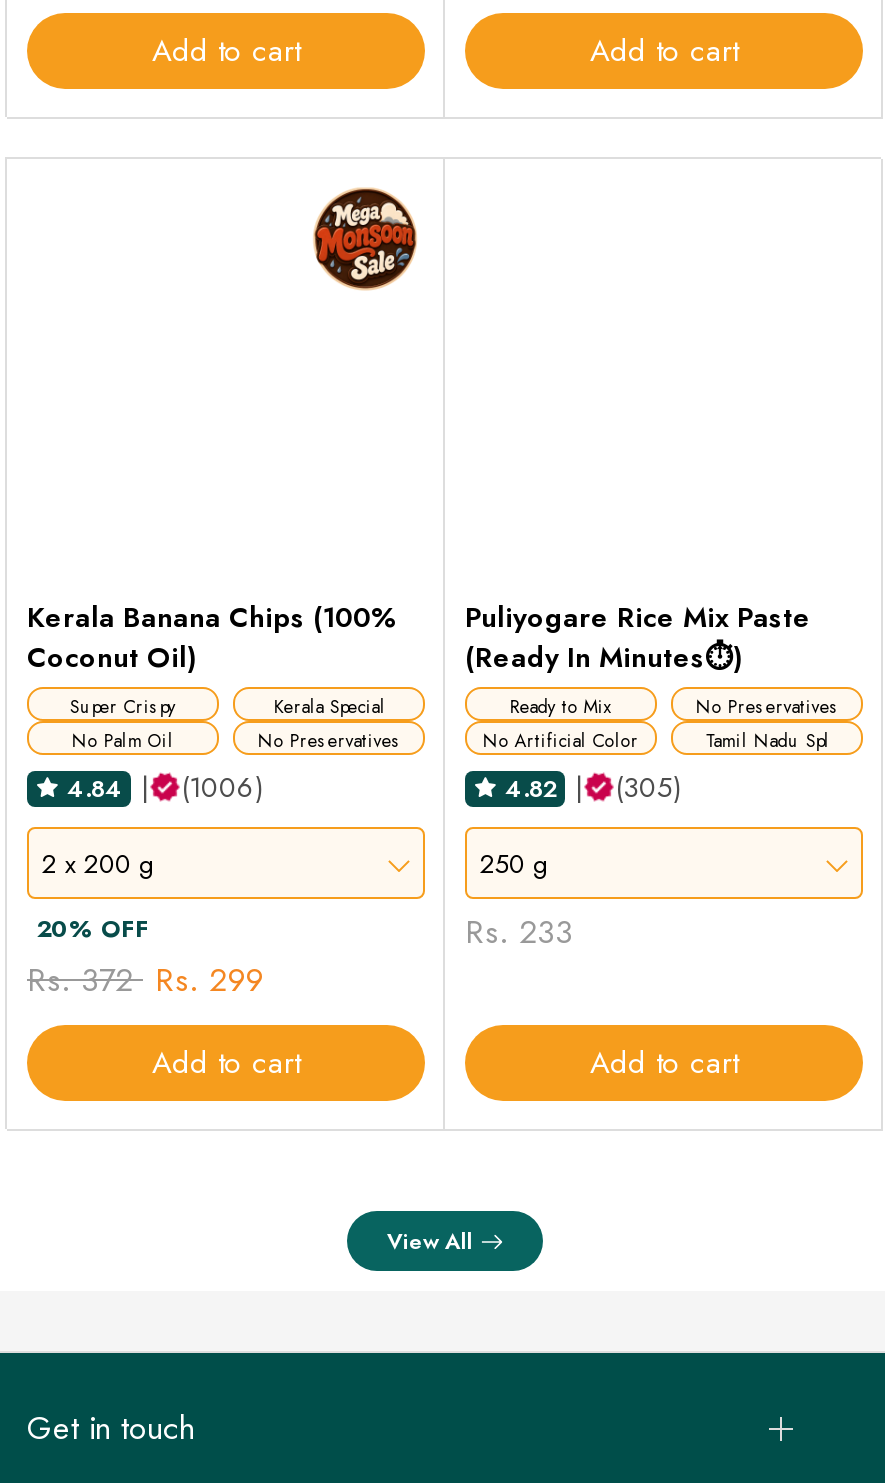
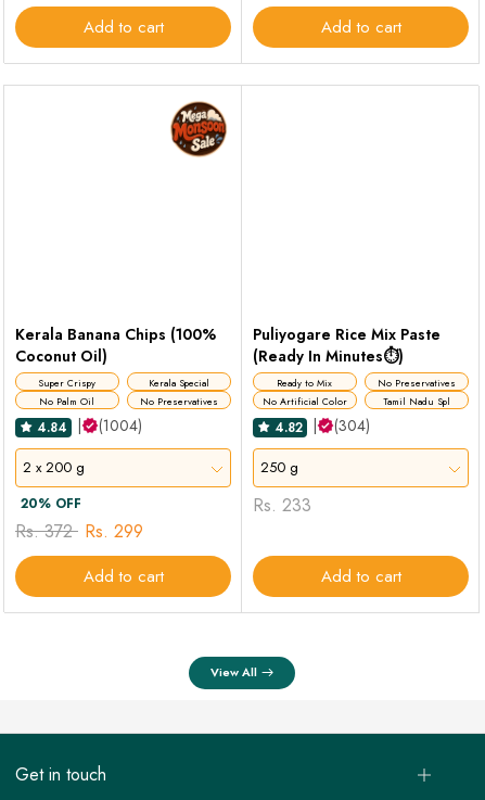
- (1006)
+ (1004)

- (305)
+ (304)
